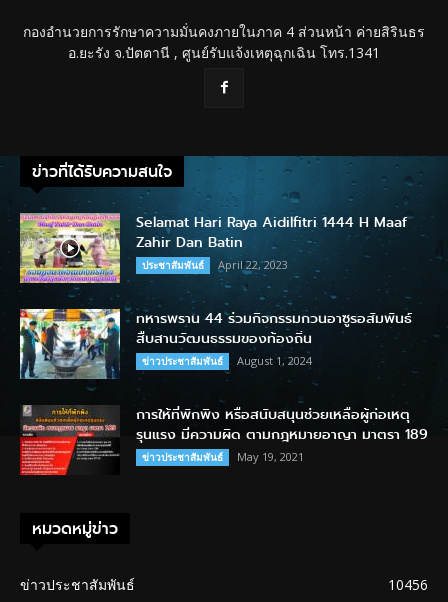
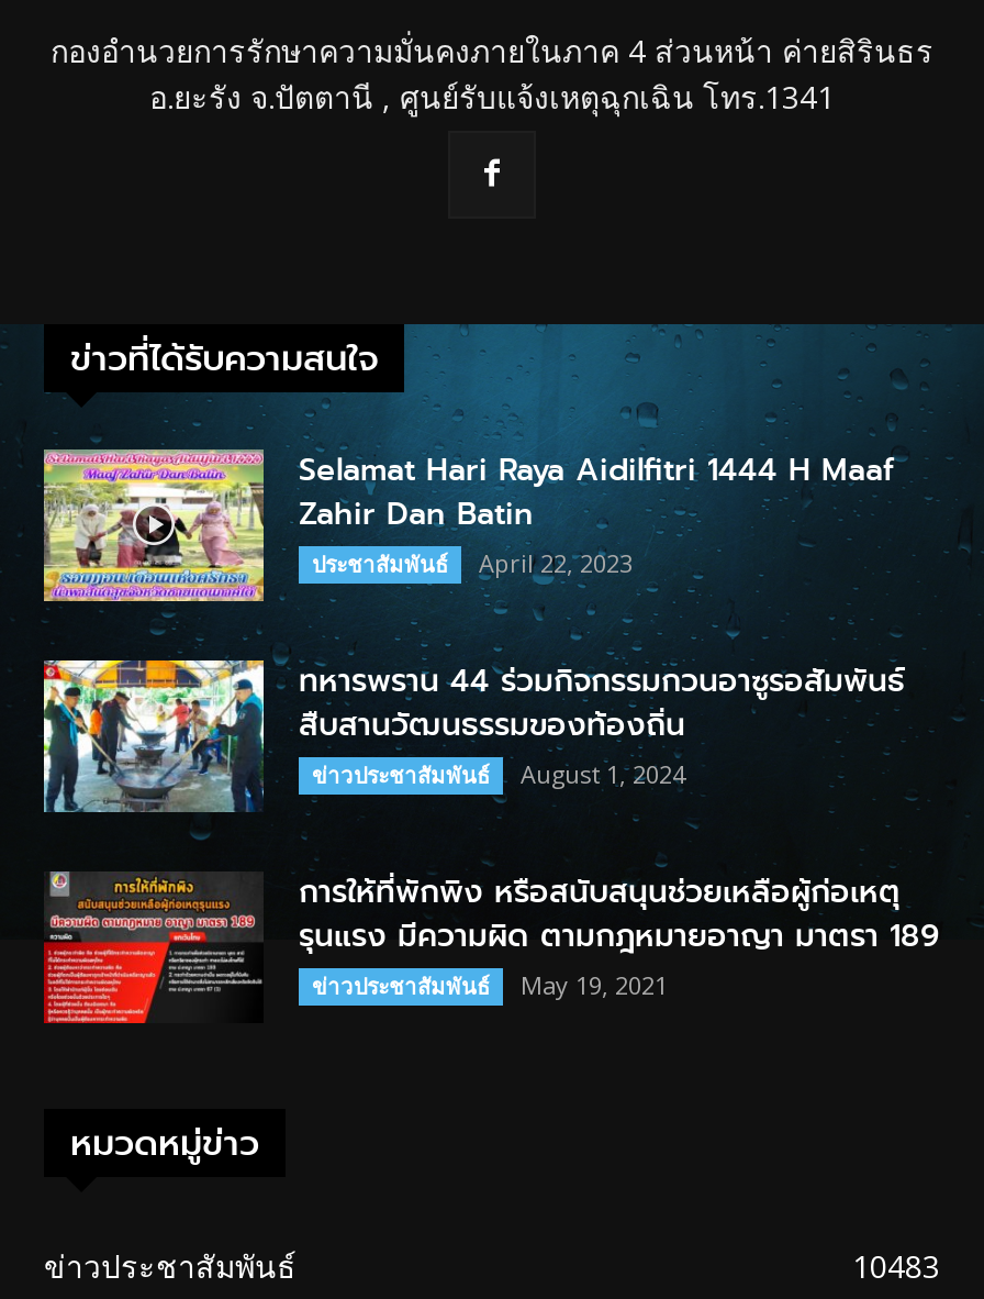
- 10456
+ 10483
